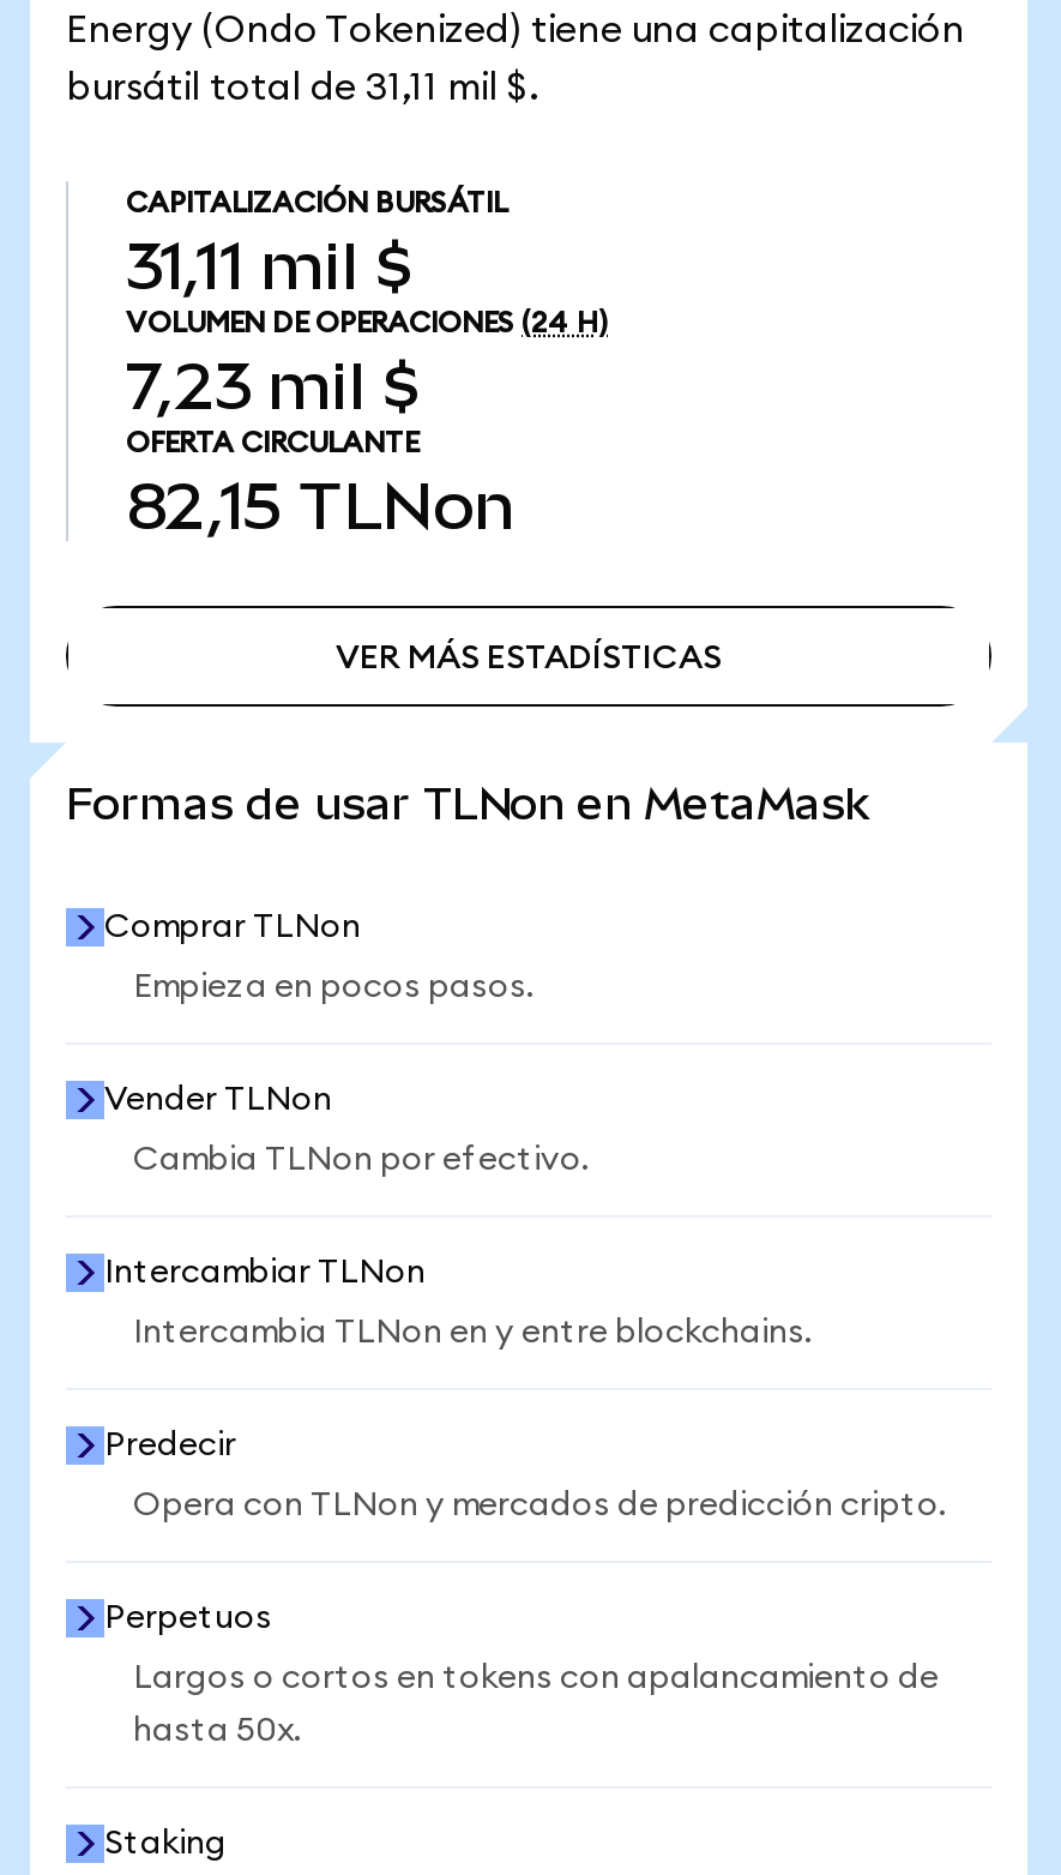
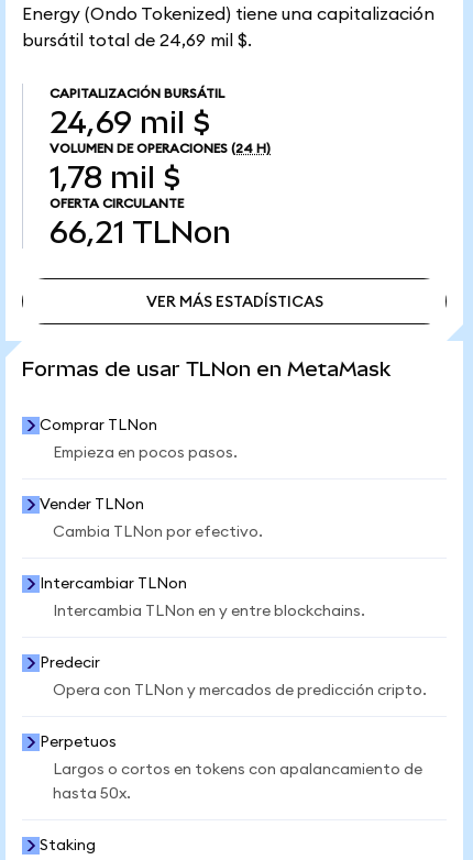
- bursátil total de 31,11 mil $.
+ bursátil total de 24,69 mil $.

- 31,11 mil $
+ 24,69 mil $

- 7,23 mil $
+ 1,78 mil $

- 82,15 TLNon
+ 66,21 TLNon
